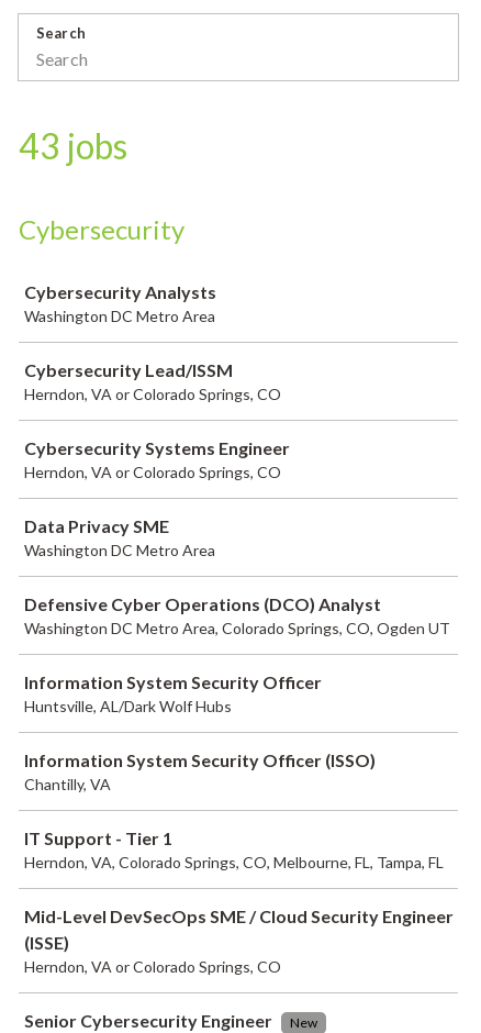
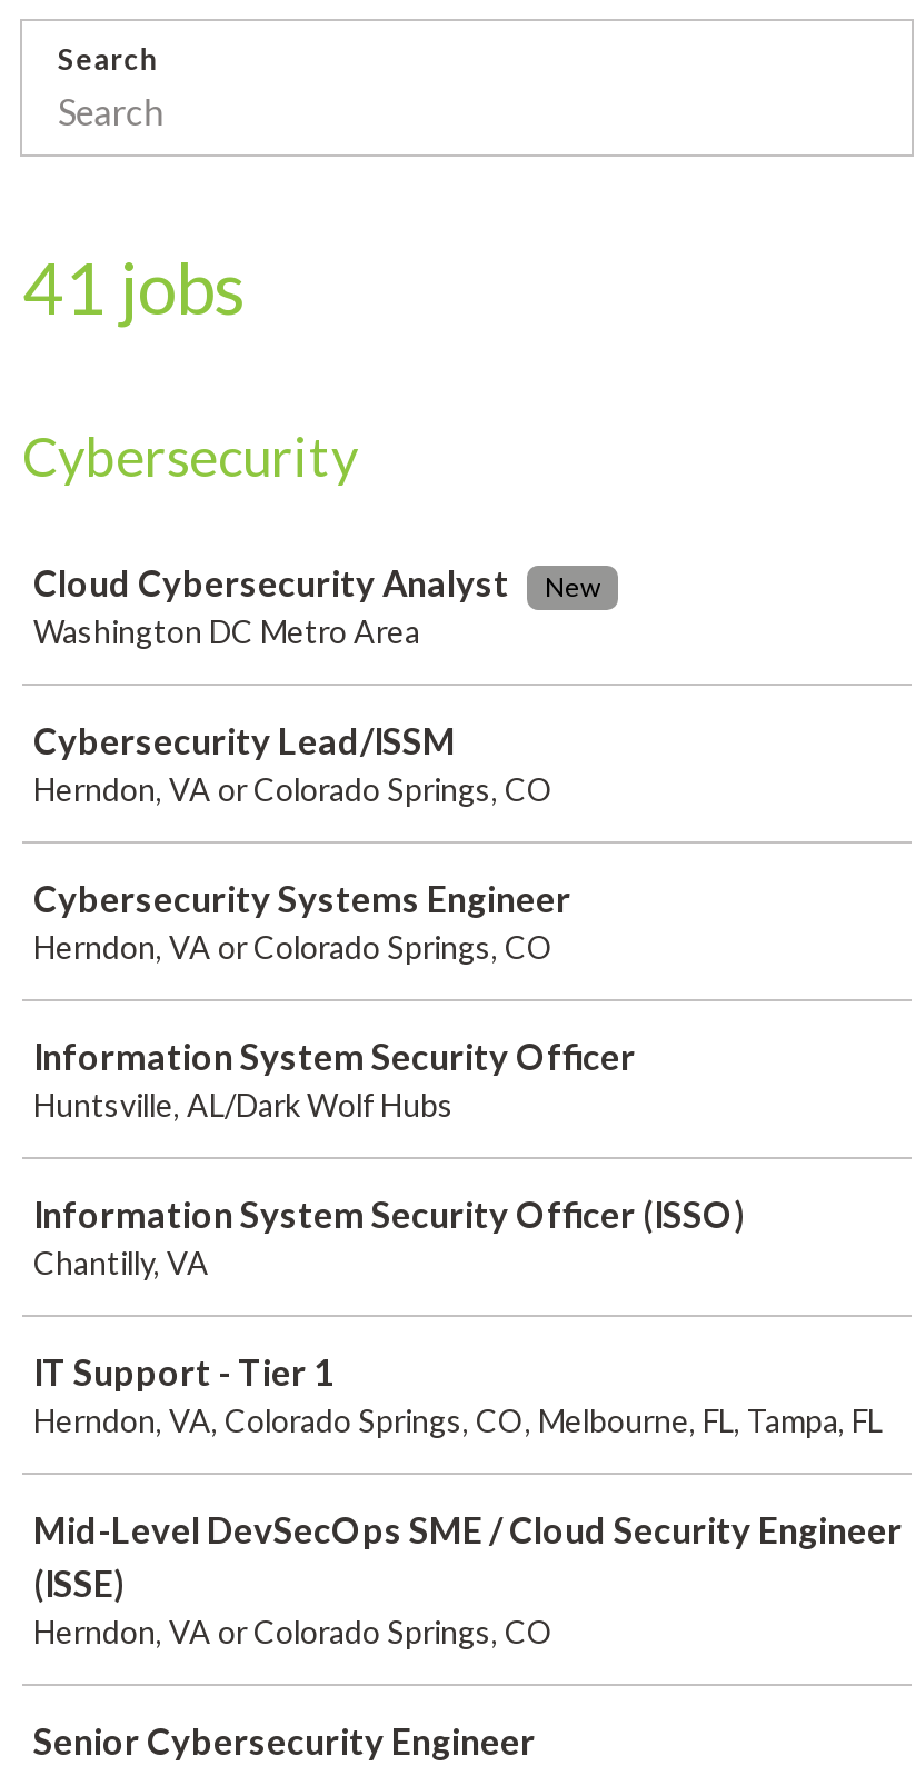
- 43 jobs
+ 41 jobs

- Cybersecurity Analysts
+ Cloud Cybersecurity Analyst
+ New

- Data Privacy SME
- Washington DC Metro Area
- Defensive Cyber Operations (DCO) Analyst
- Washington DC Metro Area, Colorado Springs, CO, Ogden UT

- New
